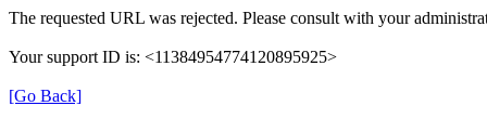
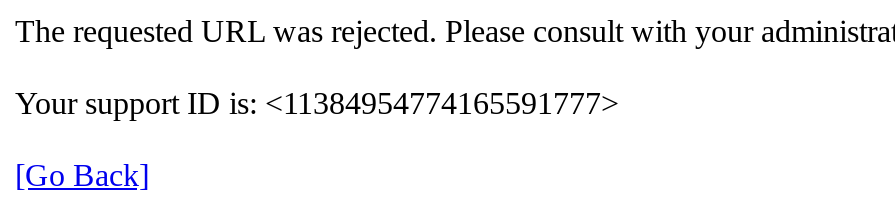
- Your support ID is: <11384954774120895925>
+ Your support ID is: <11384954774165591777>
